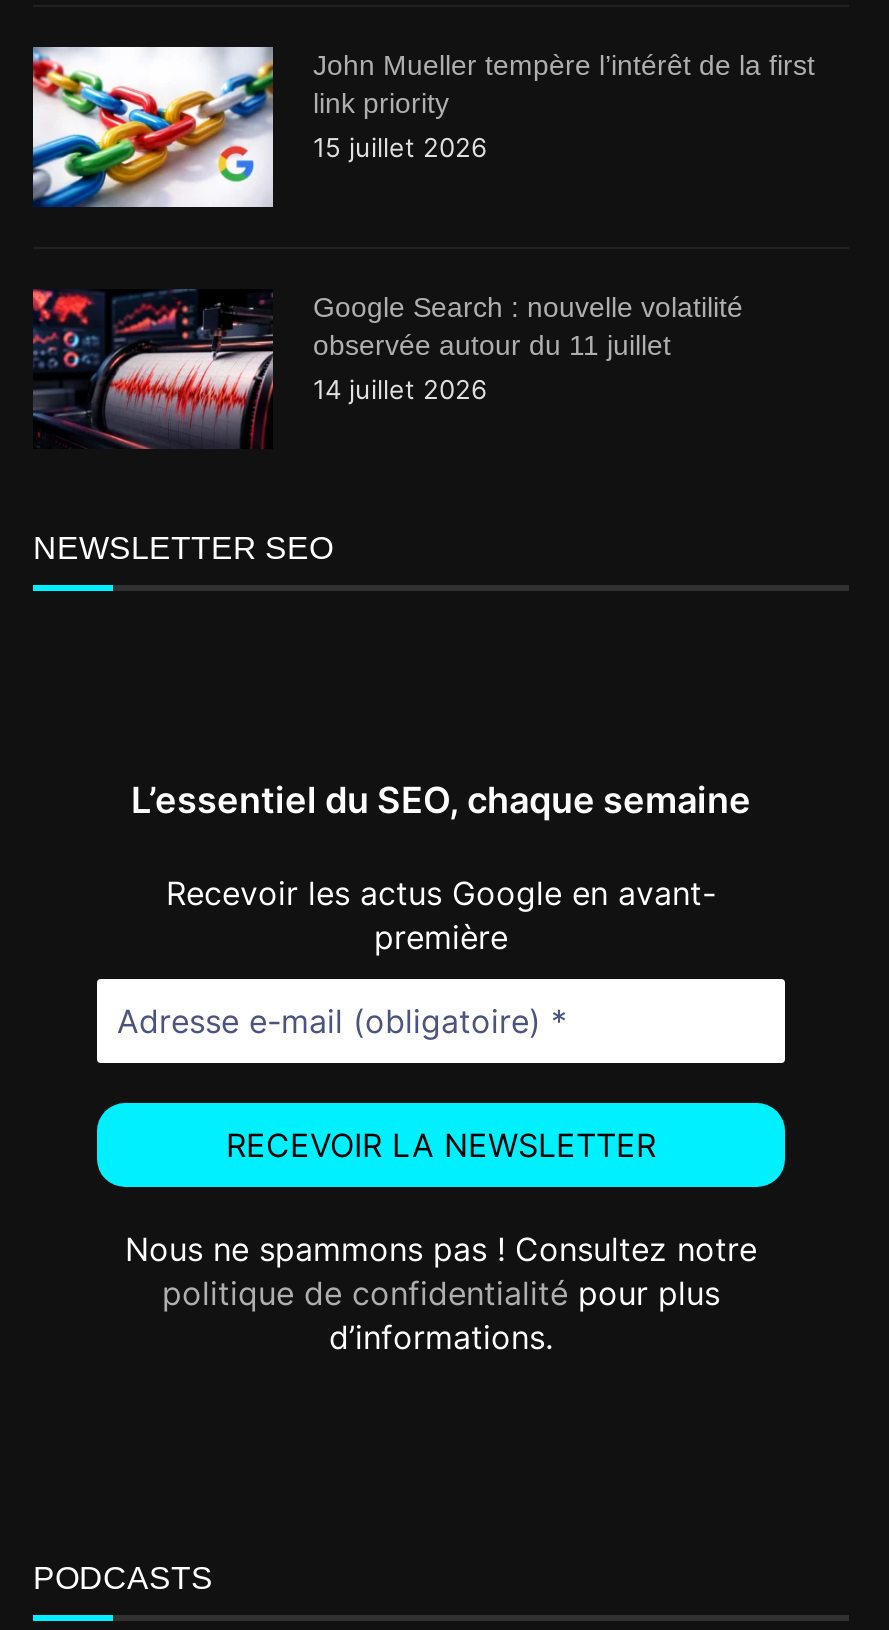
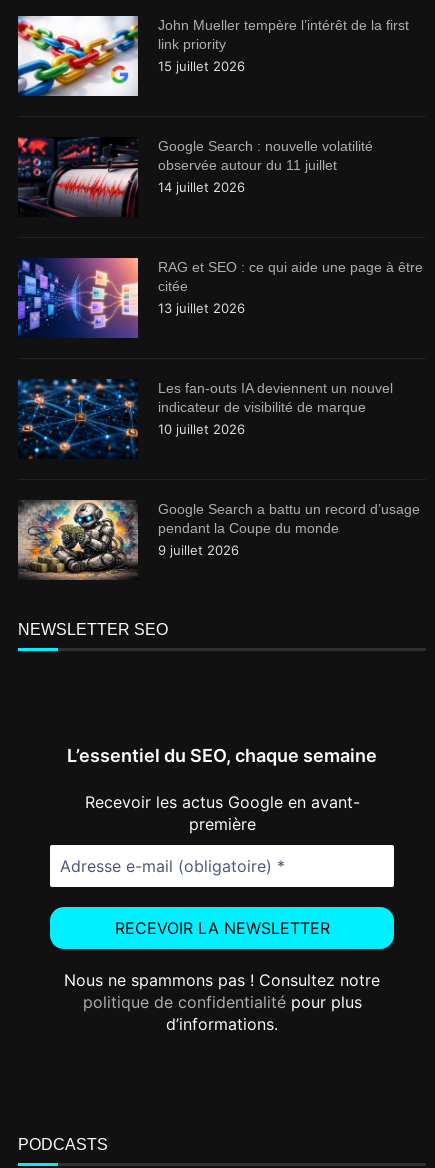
+ [image]
+ RAG et SEO : ce qui aide une page à être
+ citée
+ 13 juillet 2026

+ [image]
+ Les fan-outs IA deviennent un nouvel
+ indicateur de visibilité de marque
+ 10 juillet 2026

+ [image]
+ Google Search a battu un record d’usage
+ pendant la Coupe du monde
+ 9 juillet 2026
